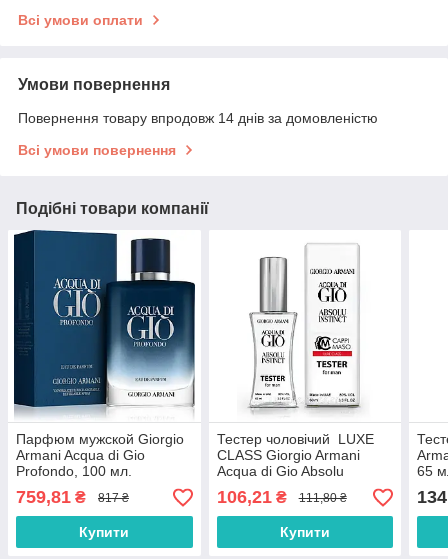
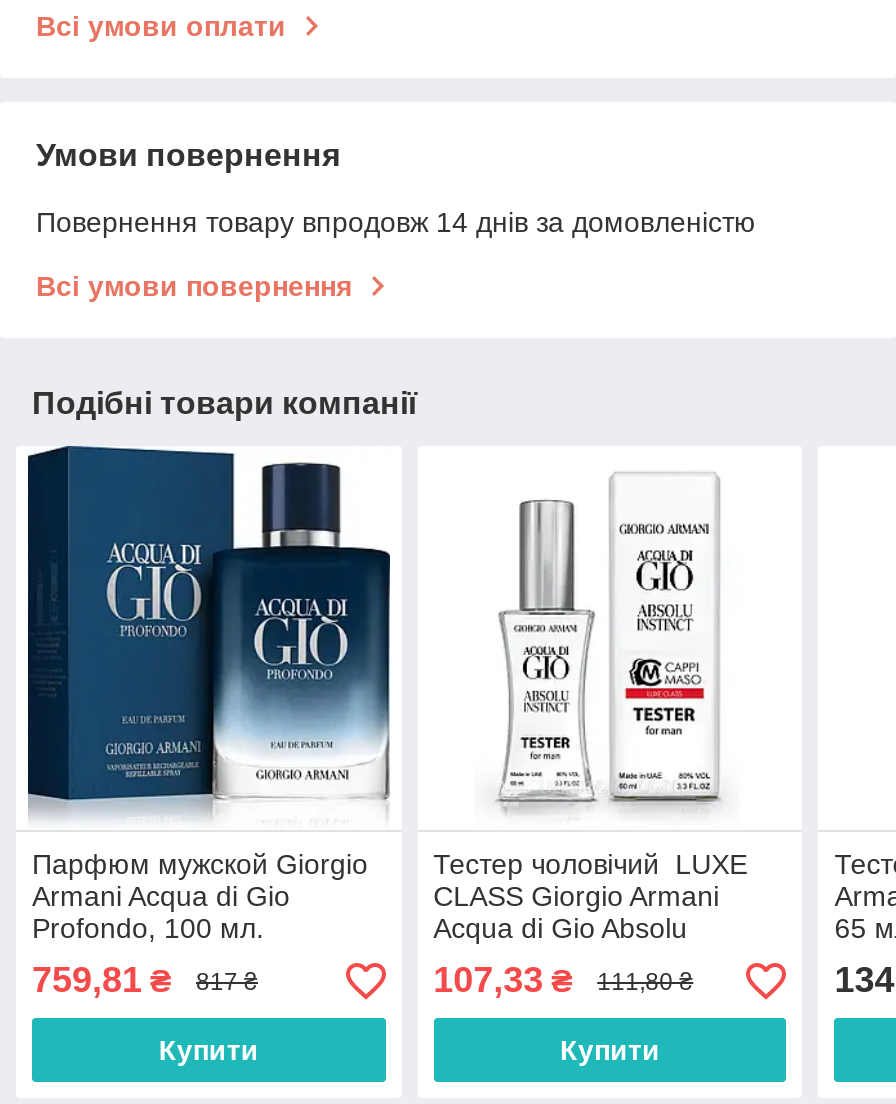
- 106,21 ₴
+ 107,33 ₴
